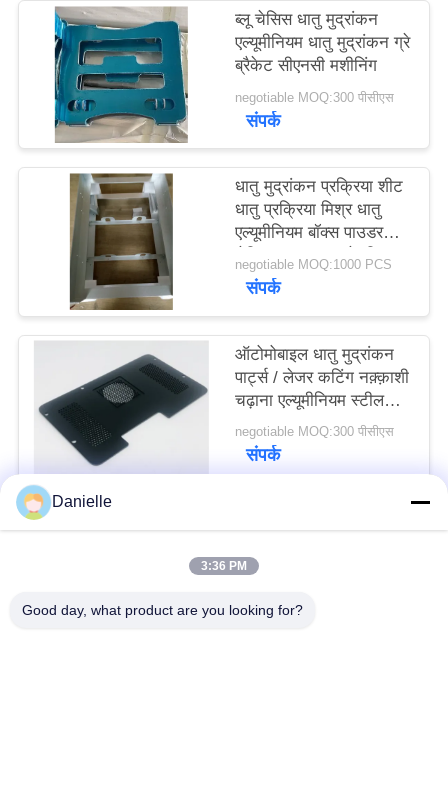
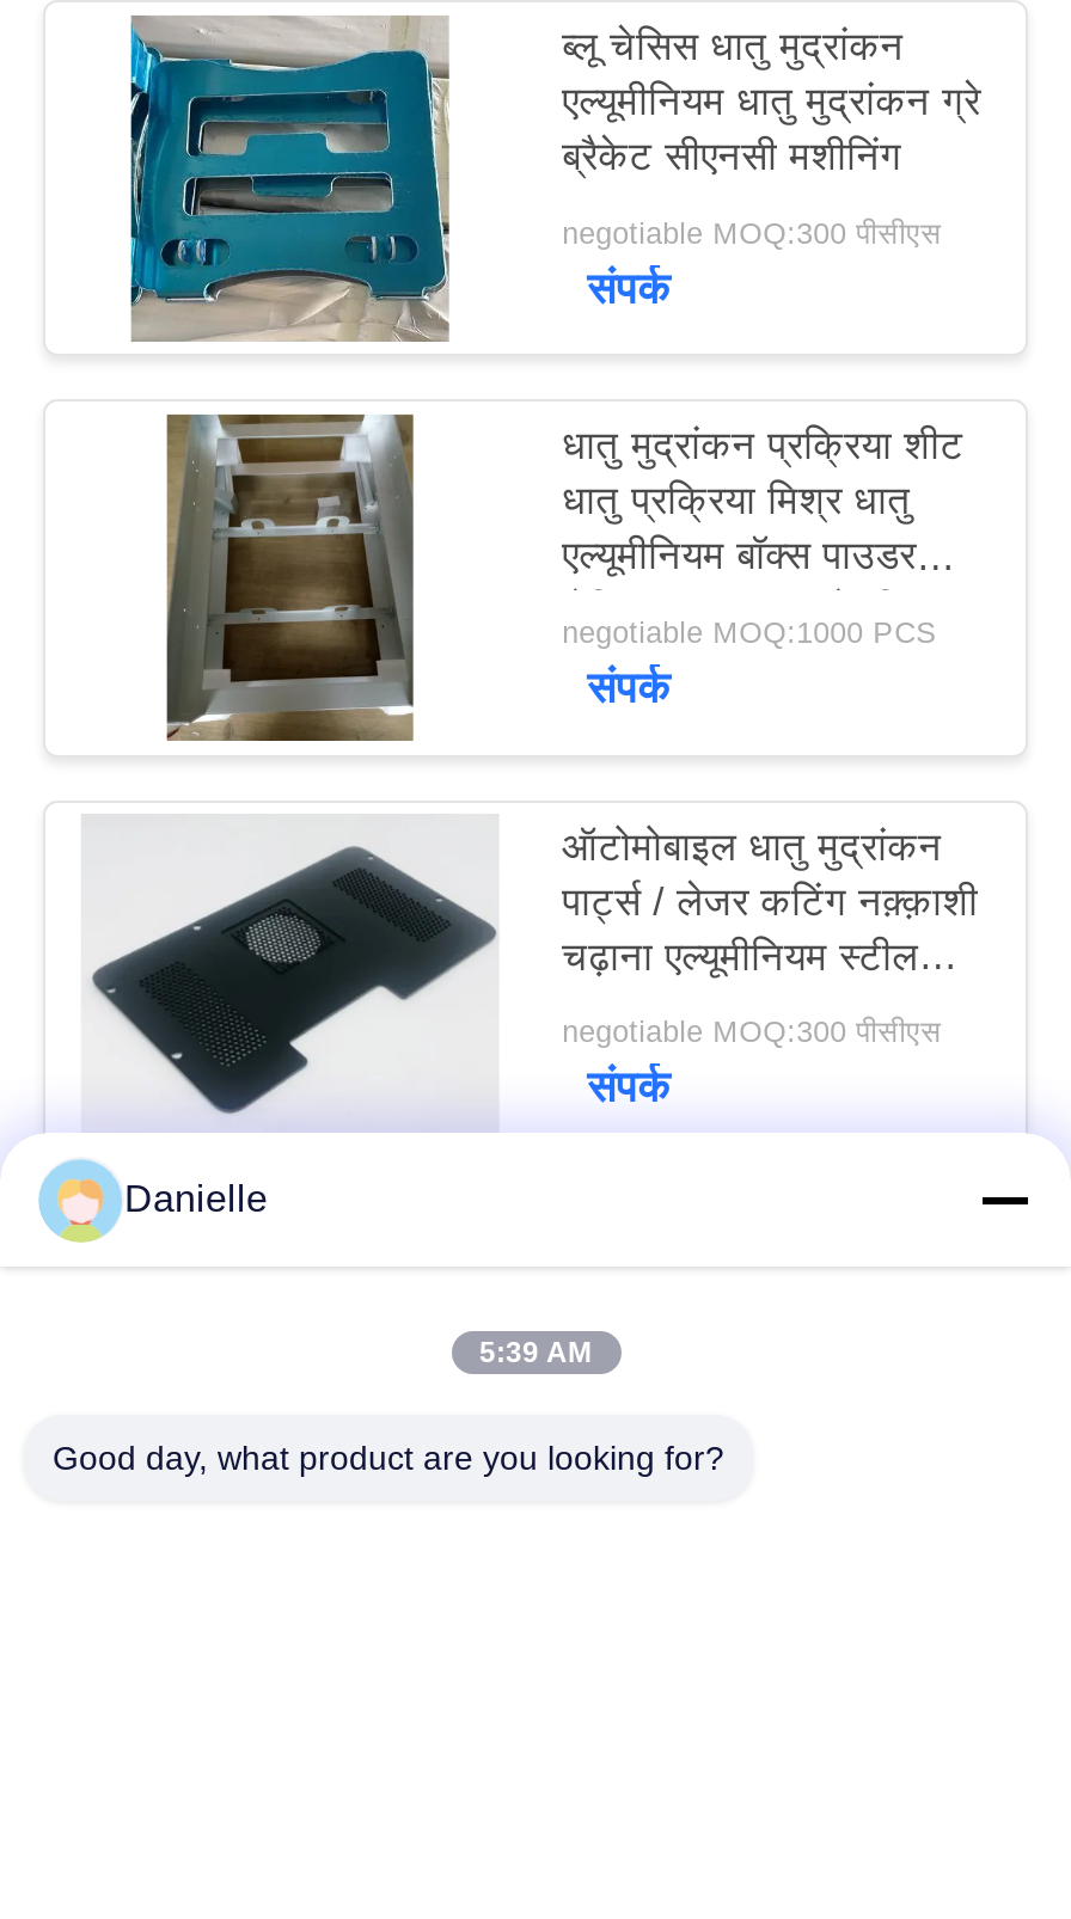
- 3:36 PM
+ 5:39 AM
